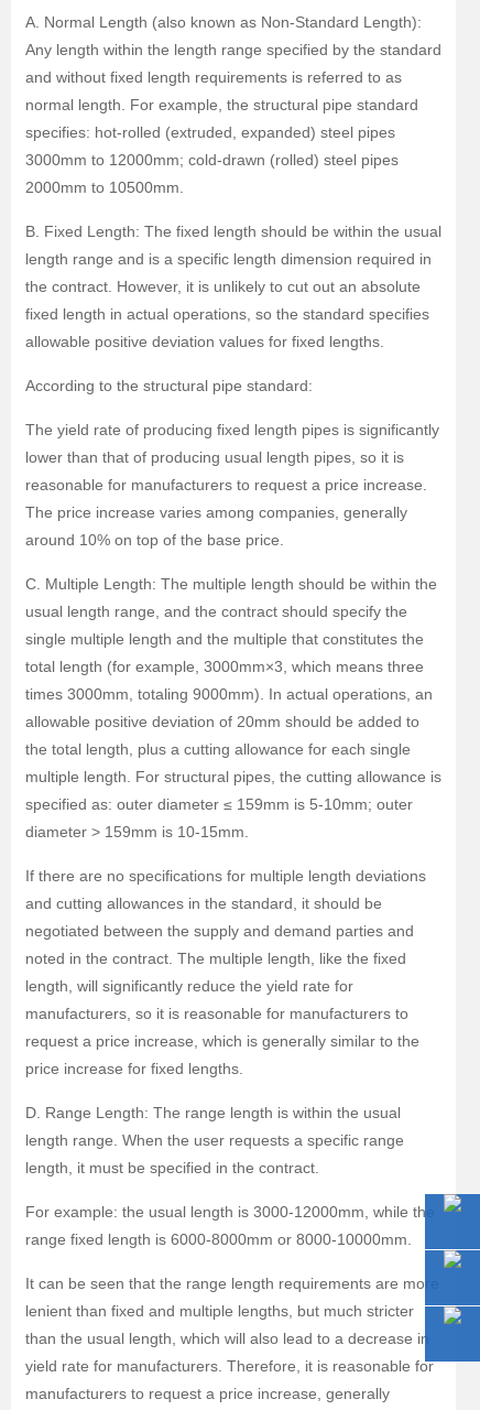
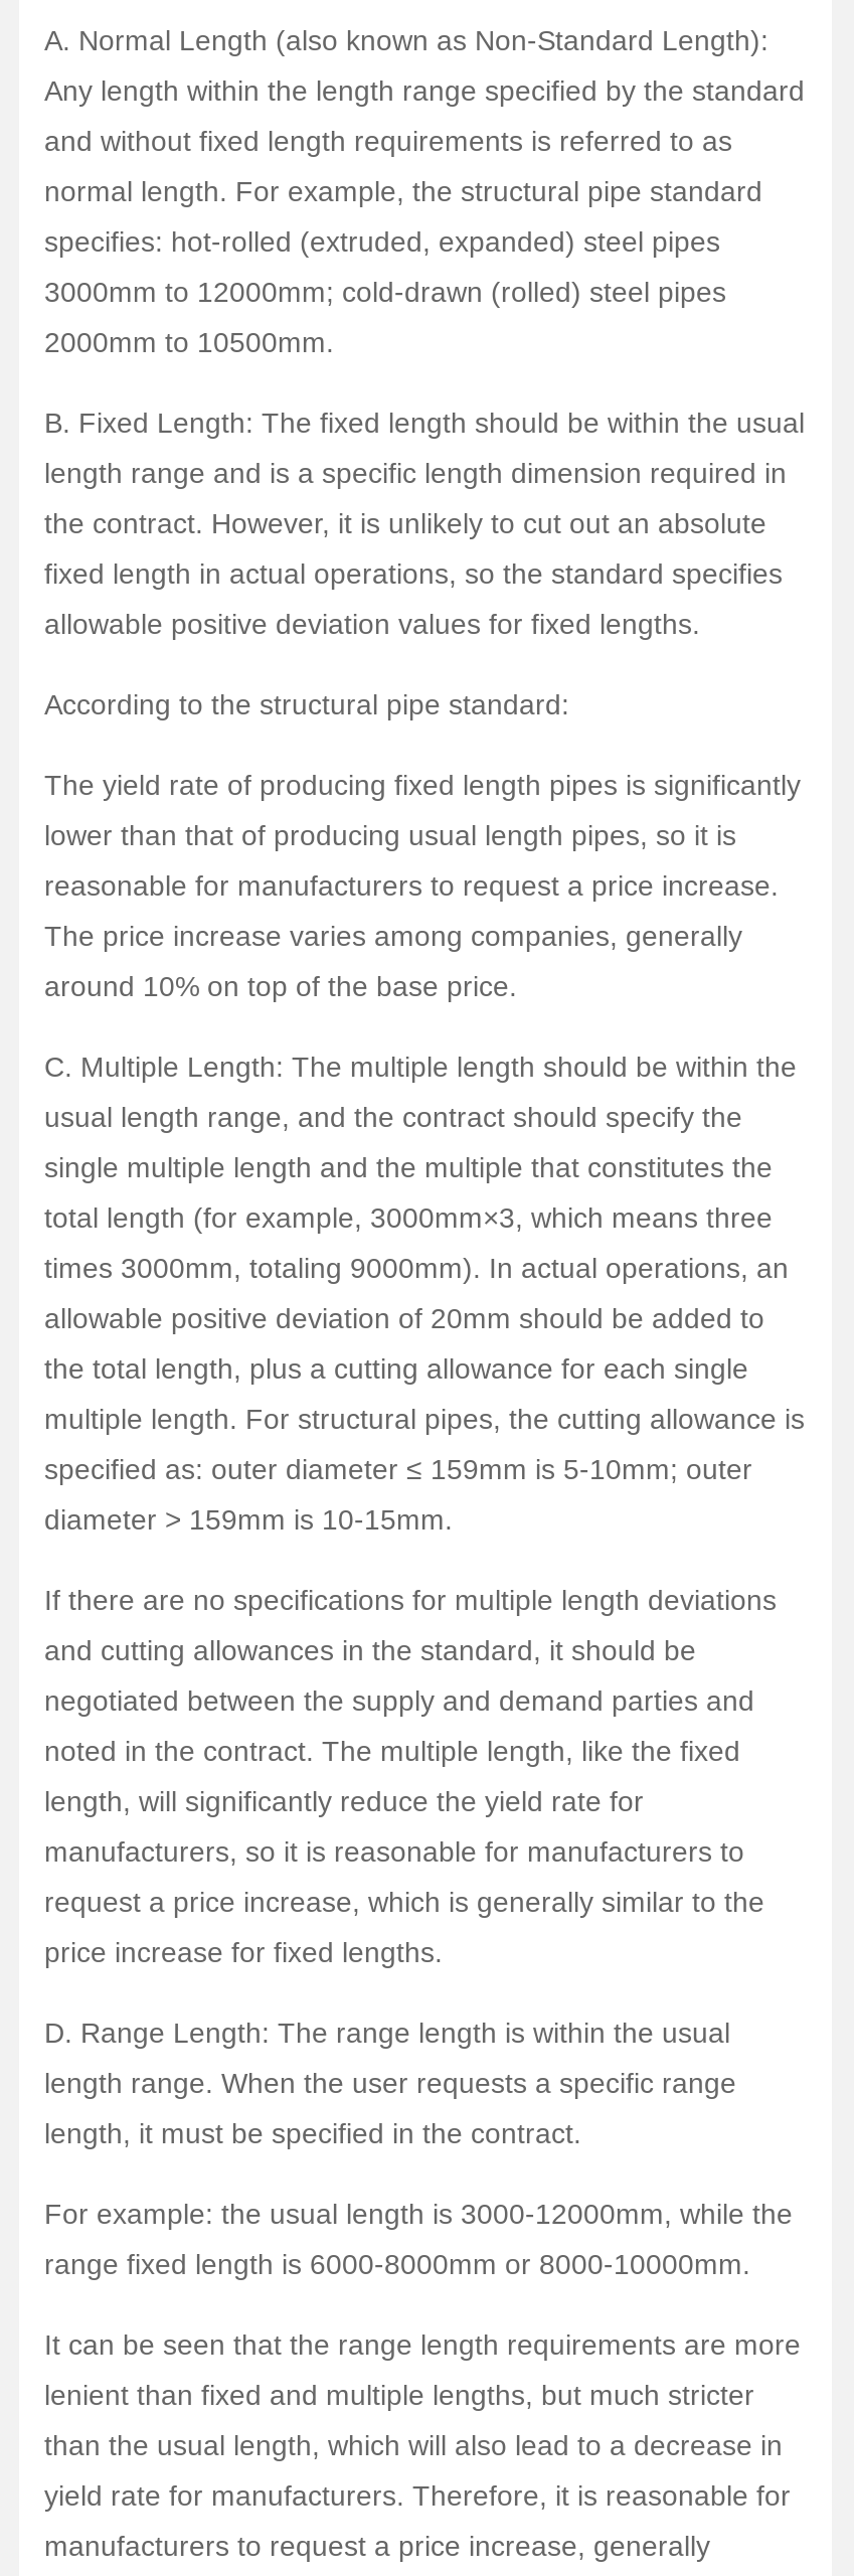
- [image]
